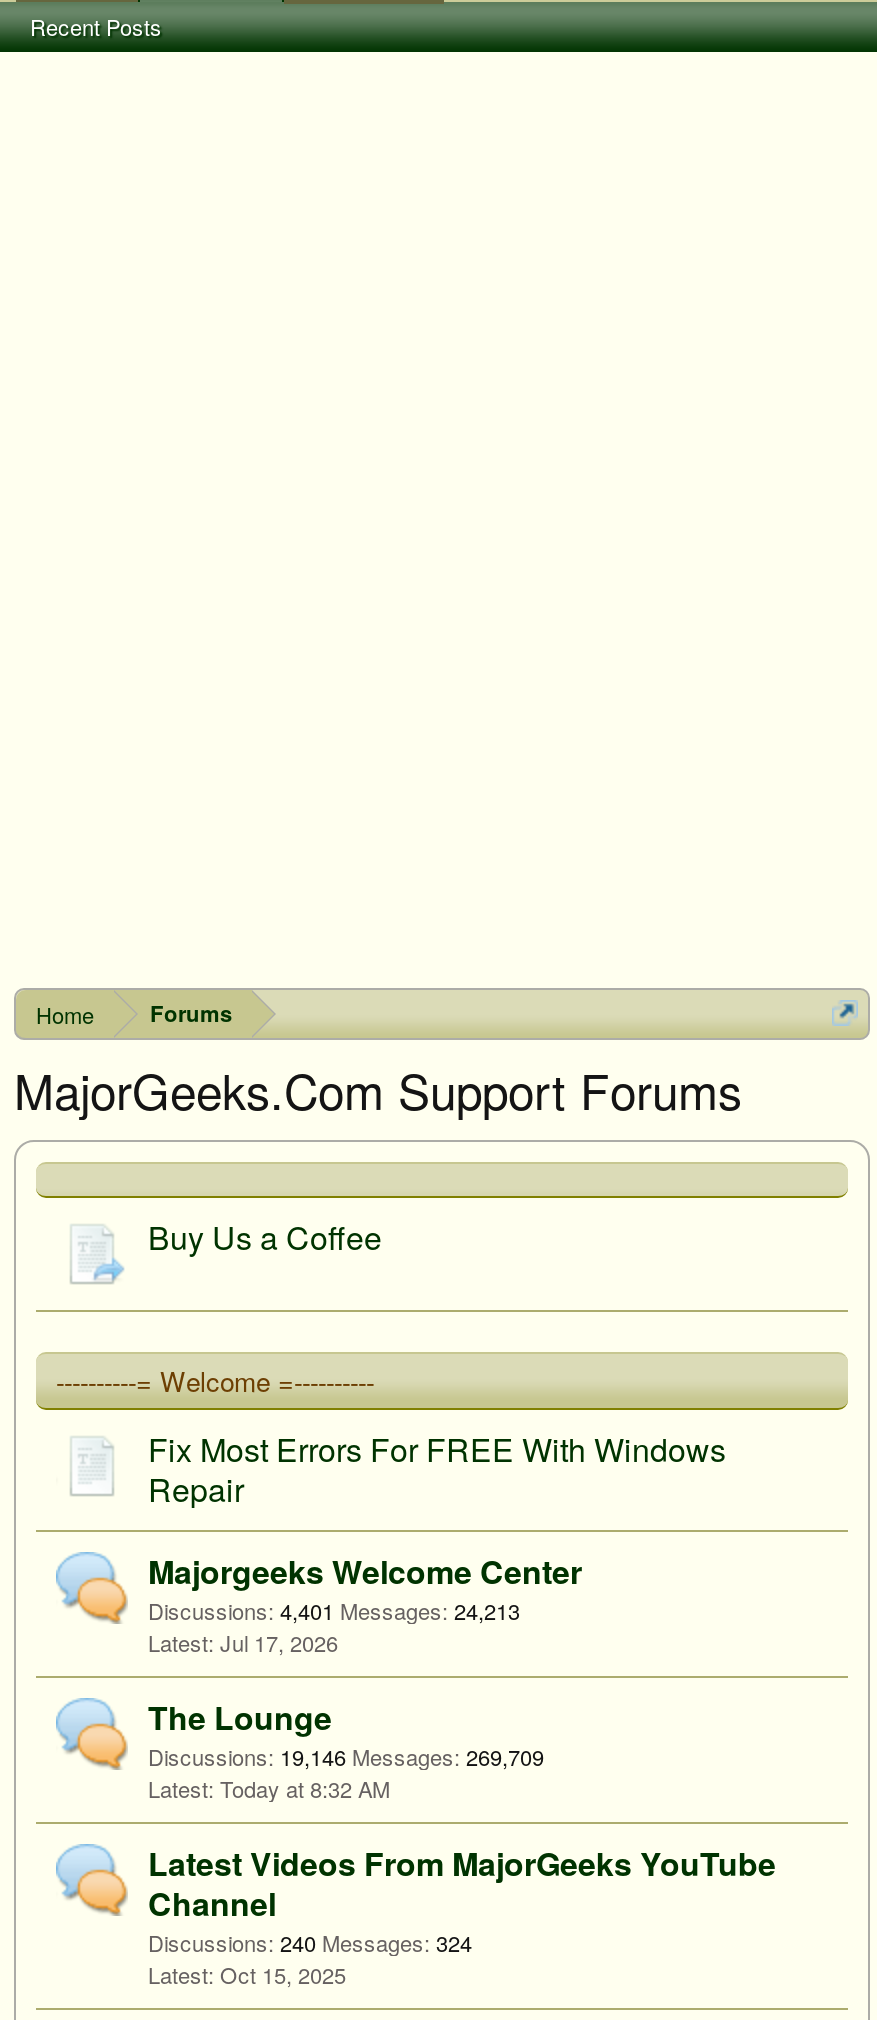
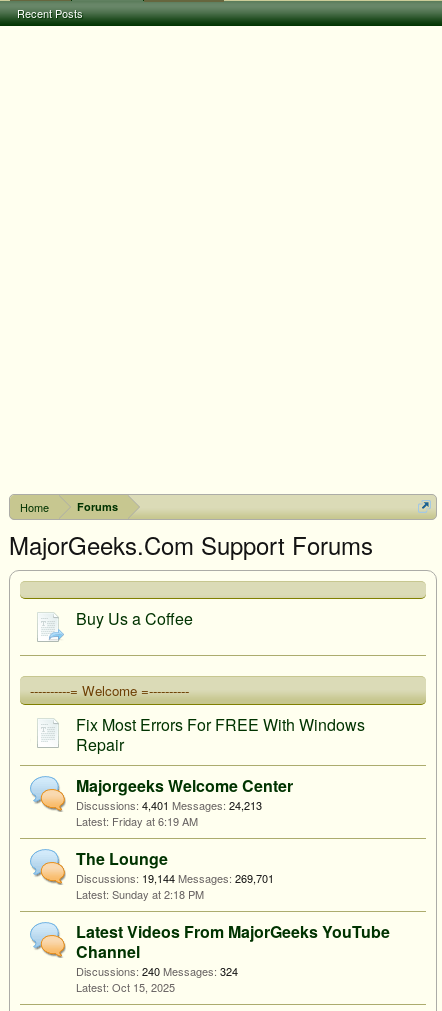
- Jul 17, 2026
+ Friday at 6:19 AM

- Discussions: 19,146 Messages: 269,709
+ Discussions: 19,144 Messages: 269,701

- Today at 8:32 AM
+ Sunday at 2:18 PM
